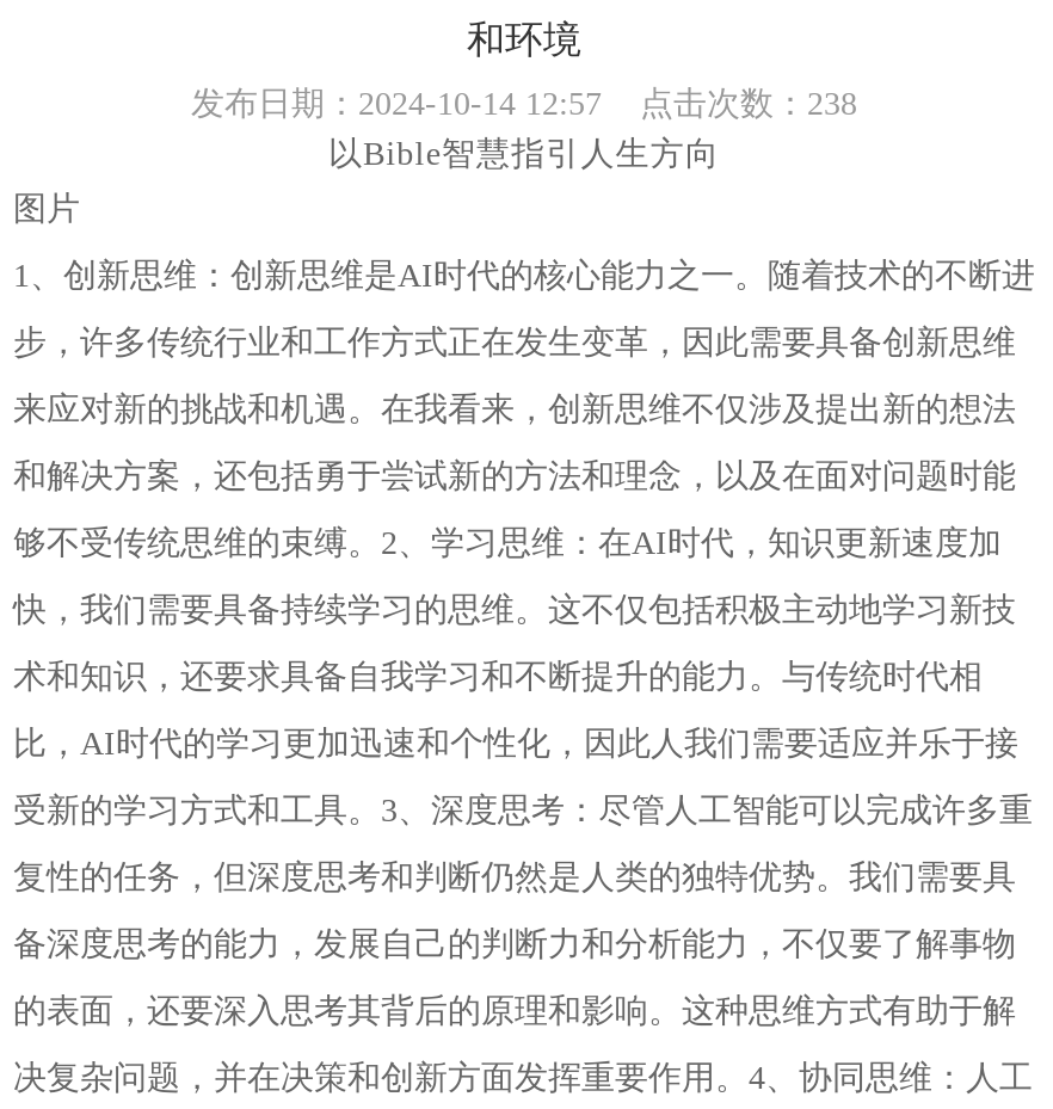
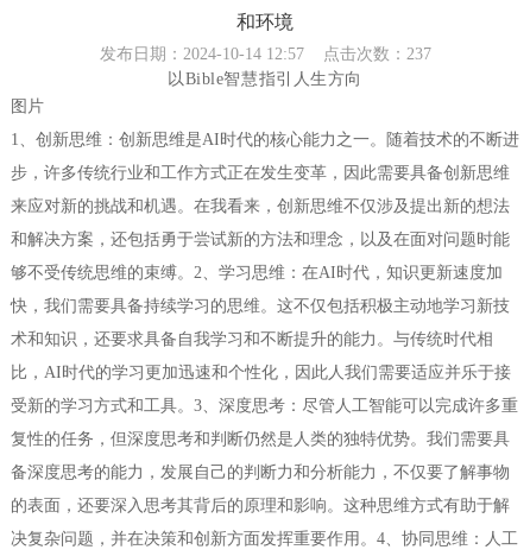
- 发布日期：2024-10-14 12:57 点击次数：238
+ 发布日期：2024-10-14 12:57 点击次数：237
